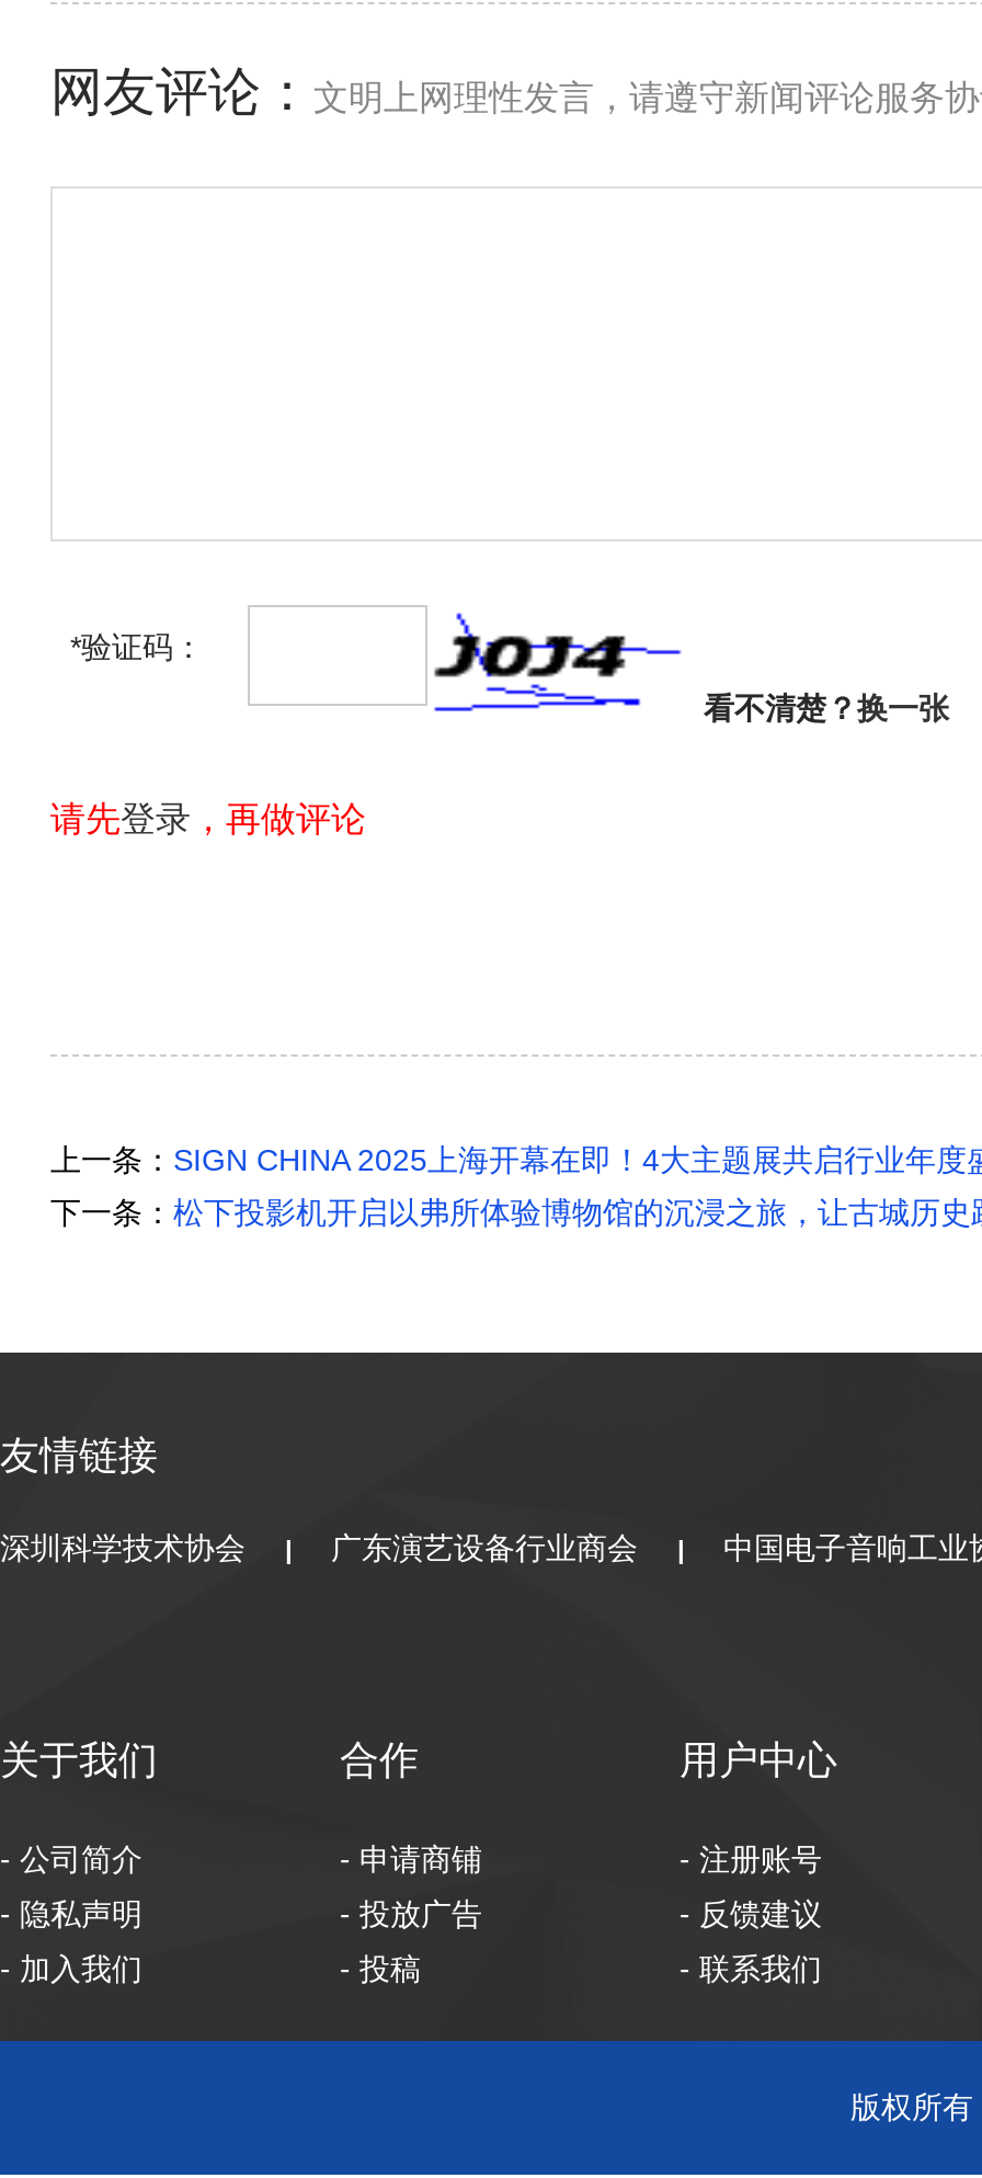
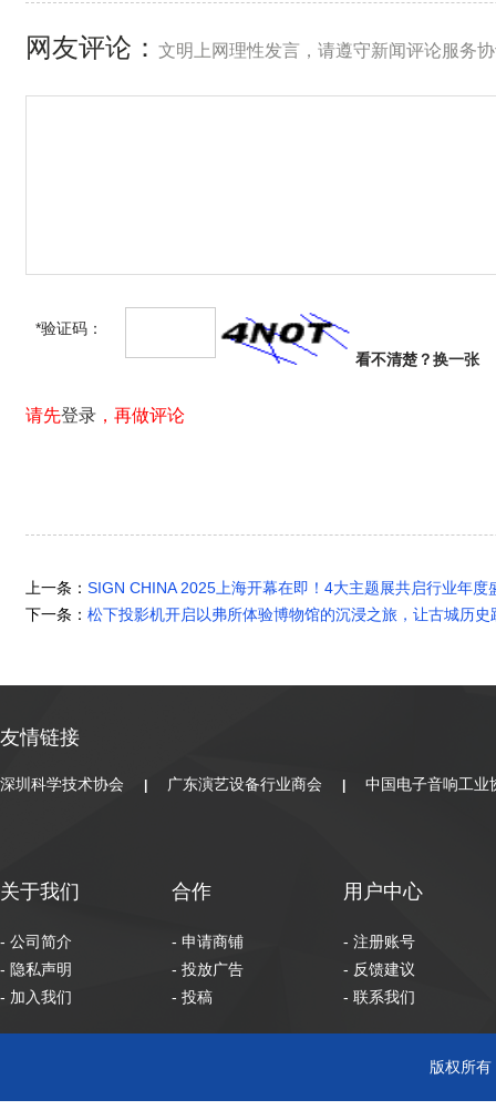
- [image]
+ [image]
